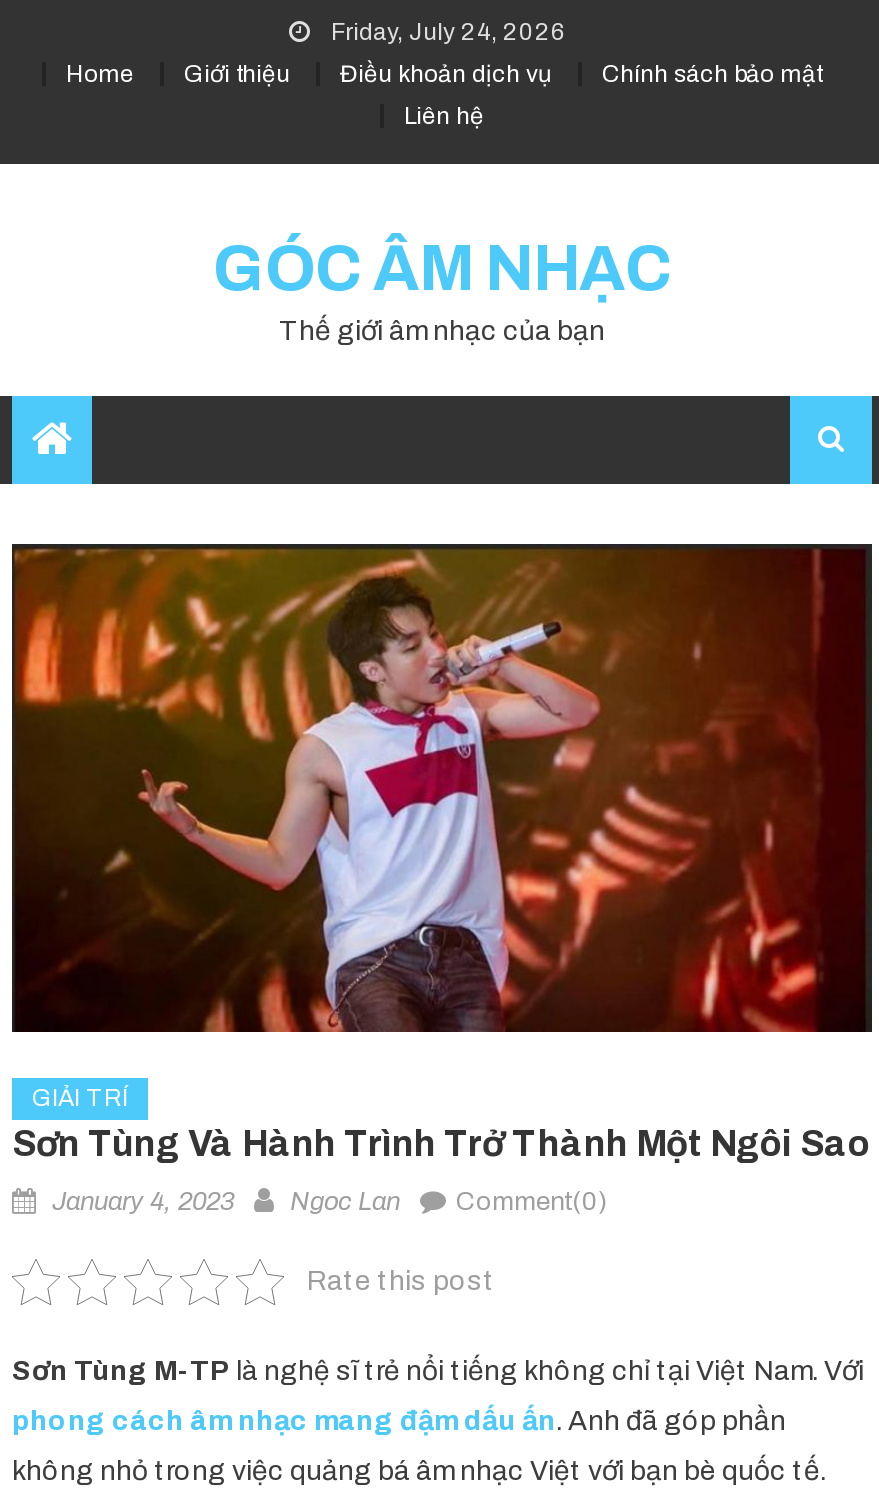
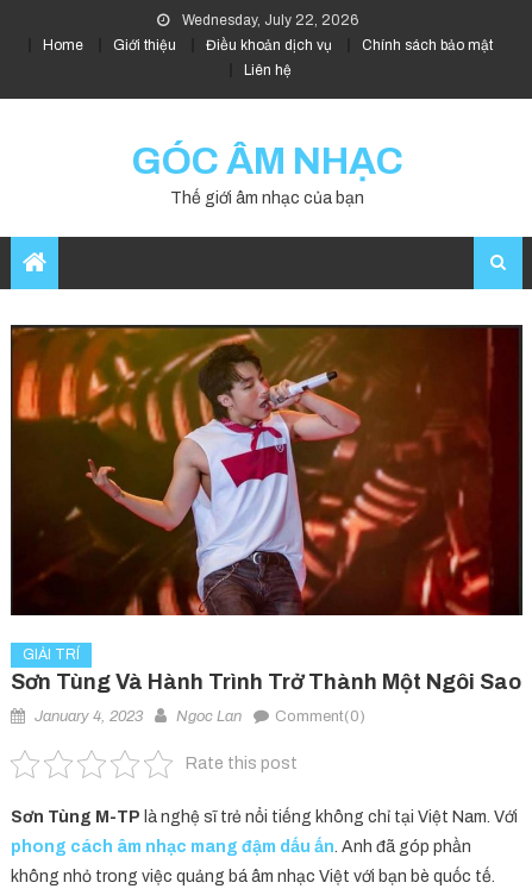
- Friday, July 24, 2026
+ Wednesday, July 22, 2026
